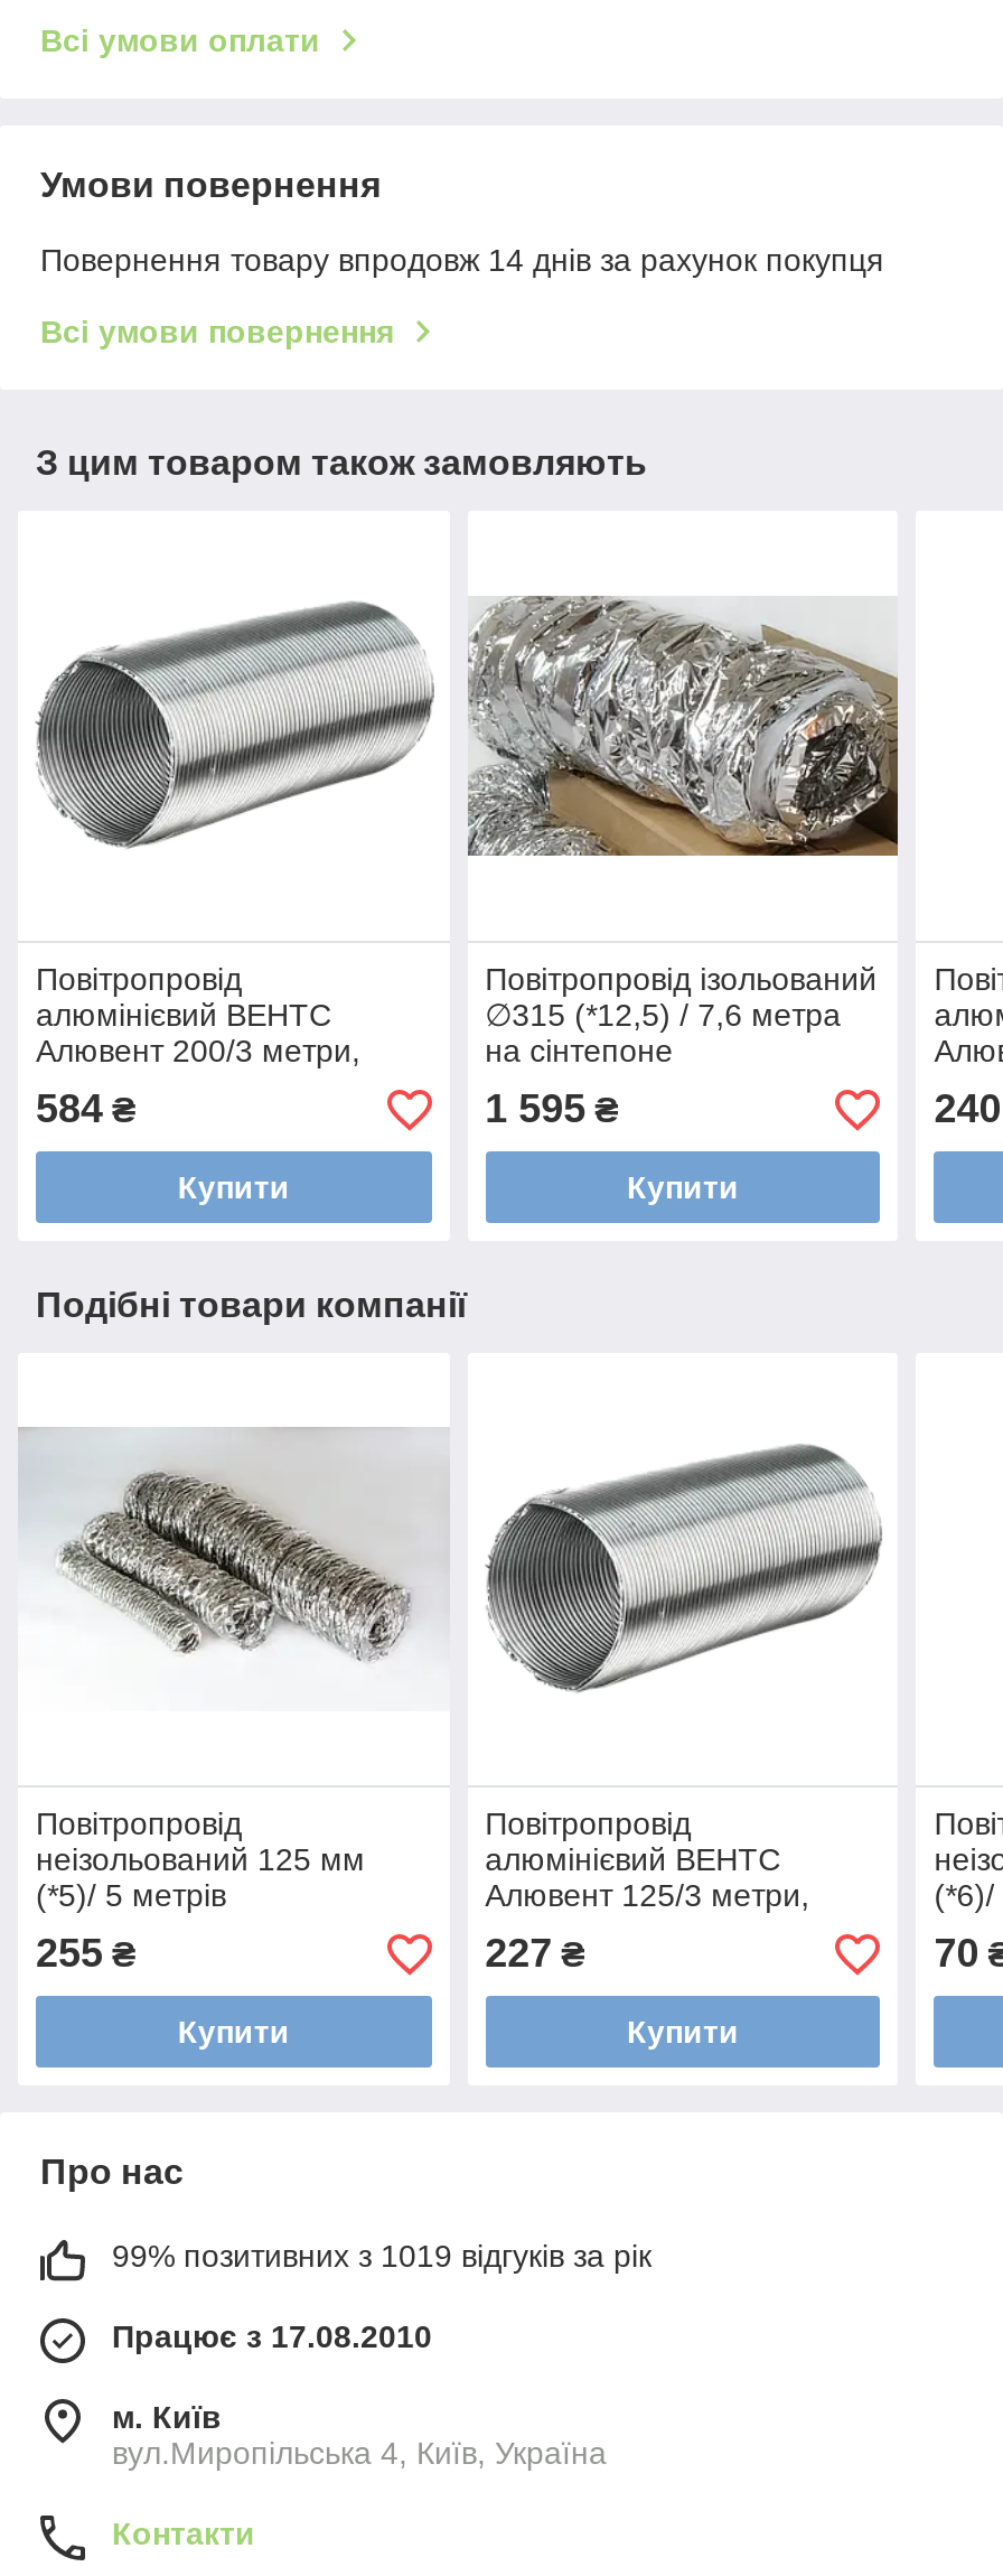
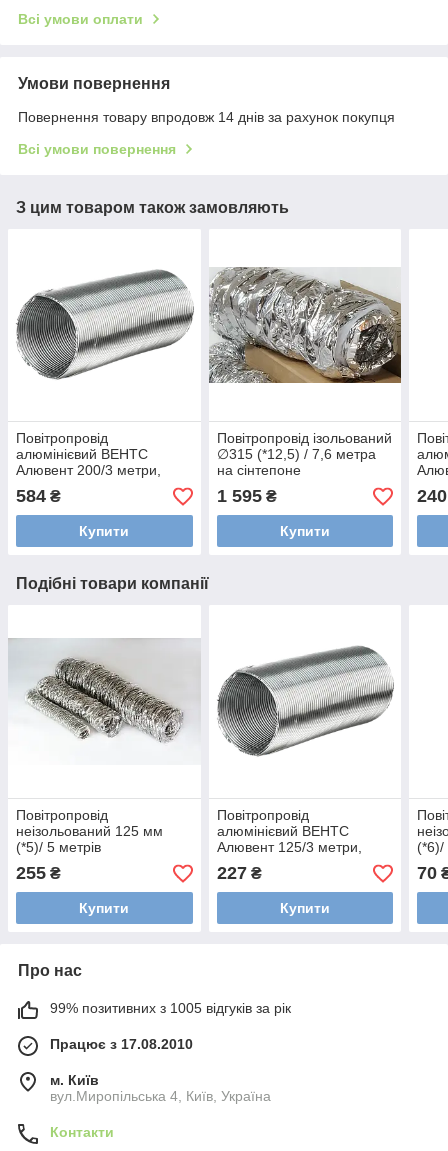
- 99% позитивних з 1019 відгуків за рік
+ 99% позитивних з 1005 відгуків за рік
